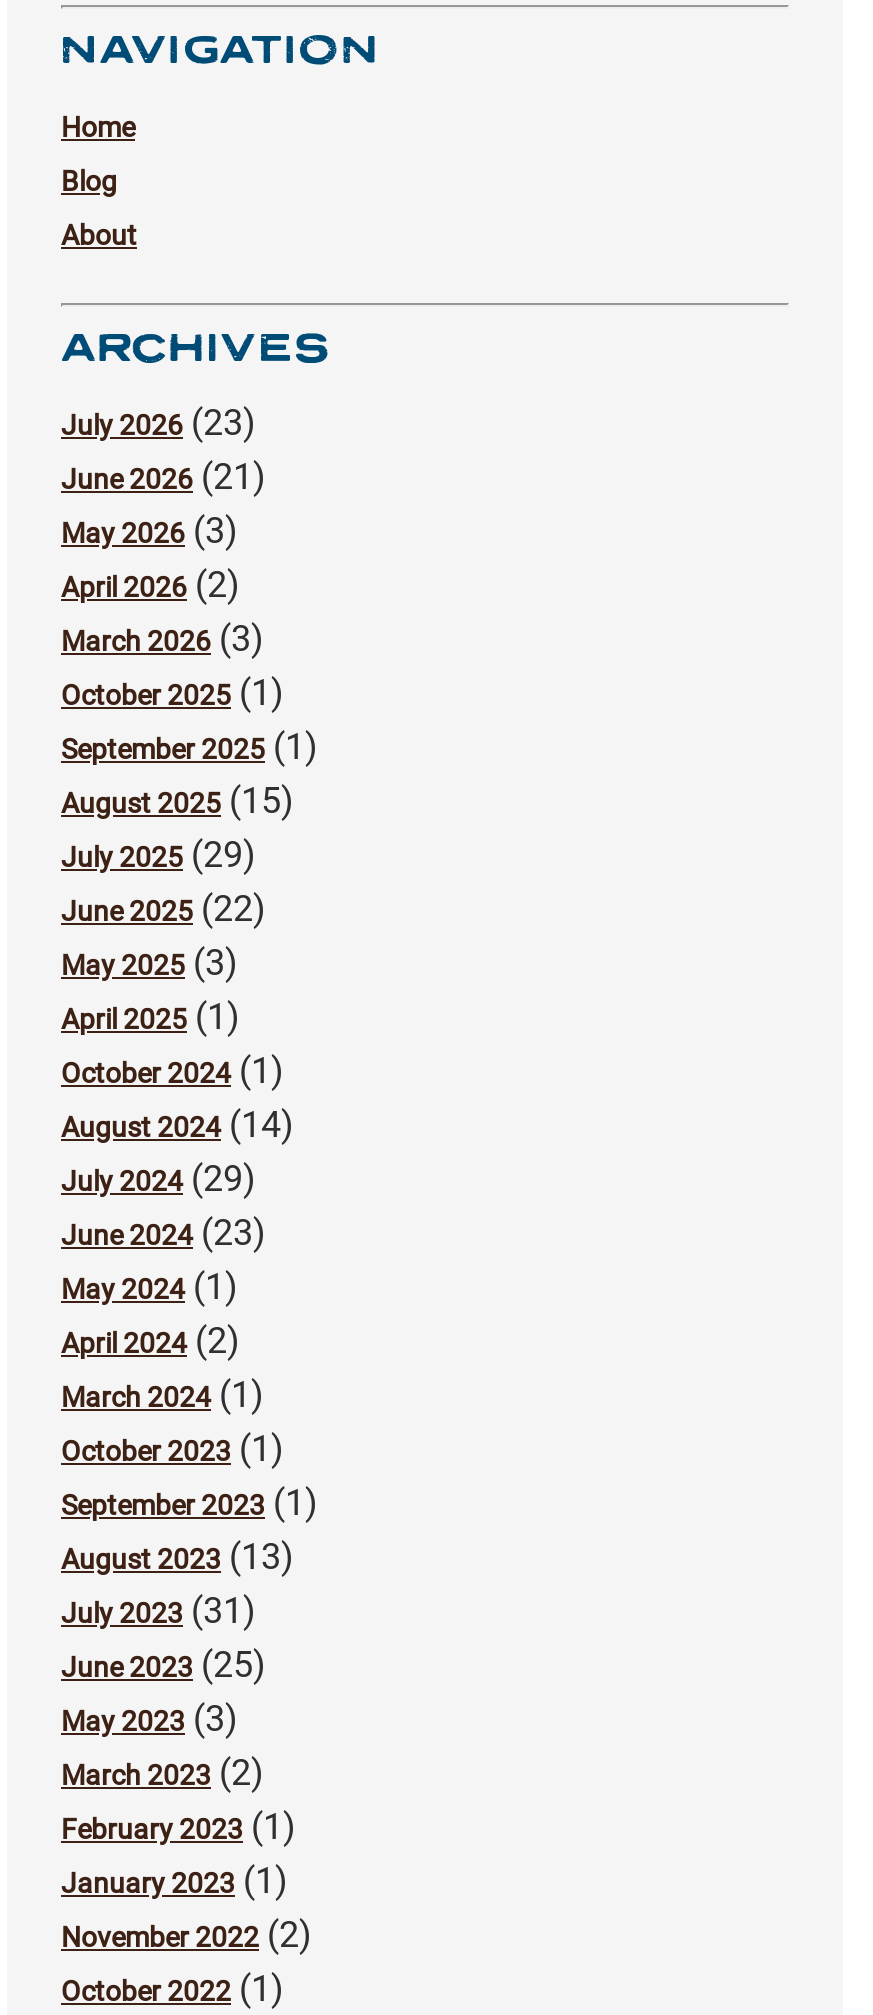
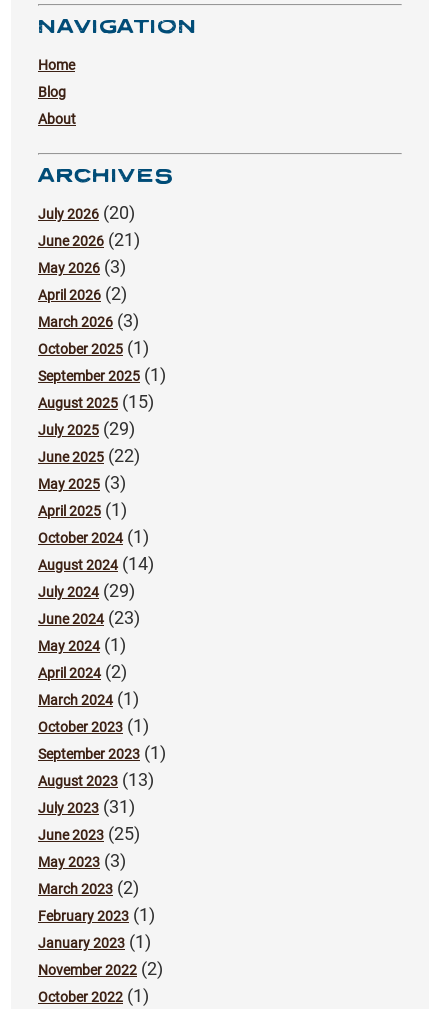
- July 2026 (23)
+ July 2026 (20)
